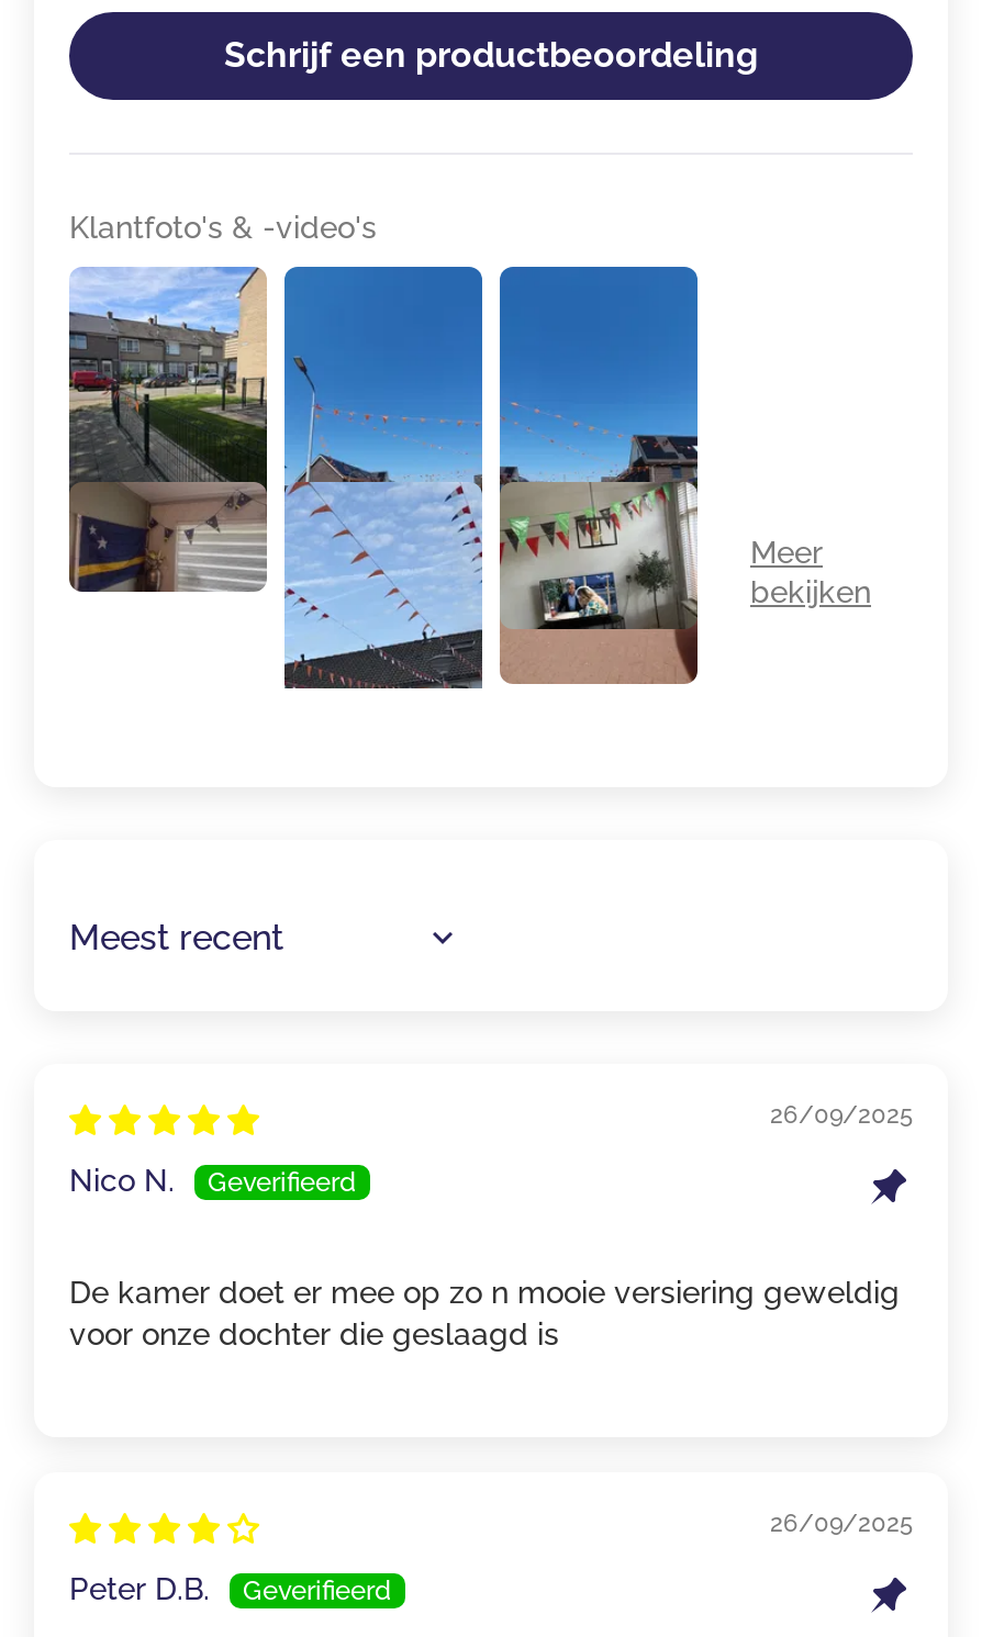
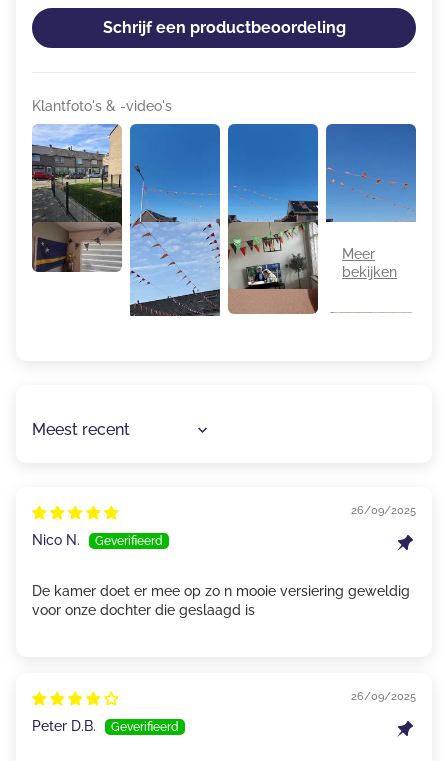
+ [image]
